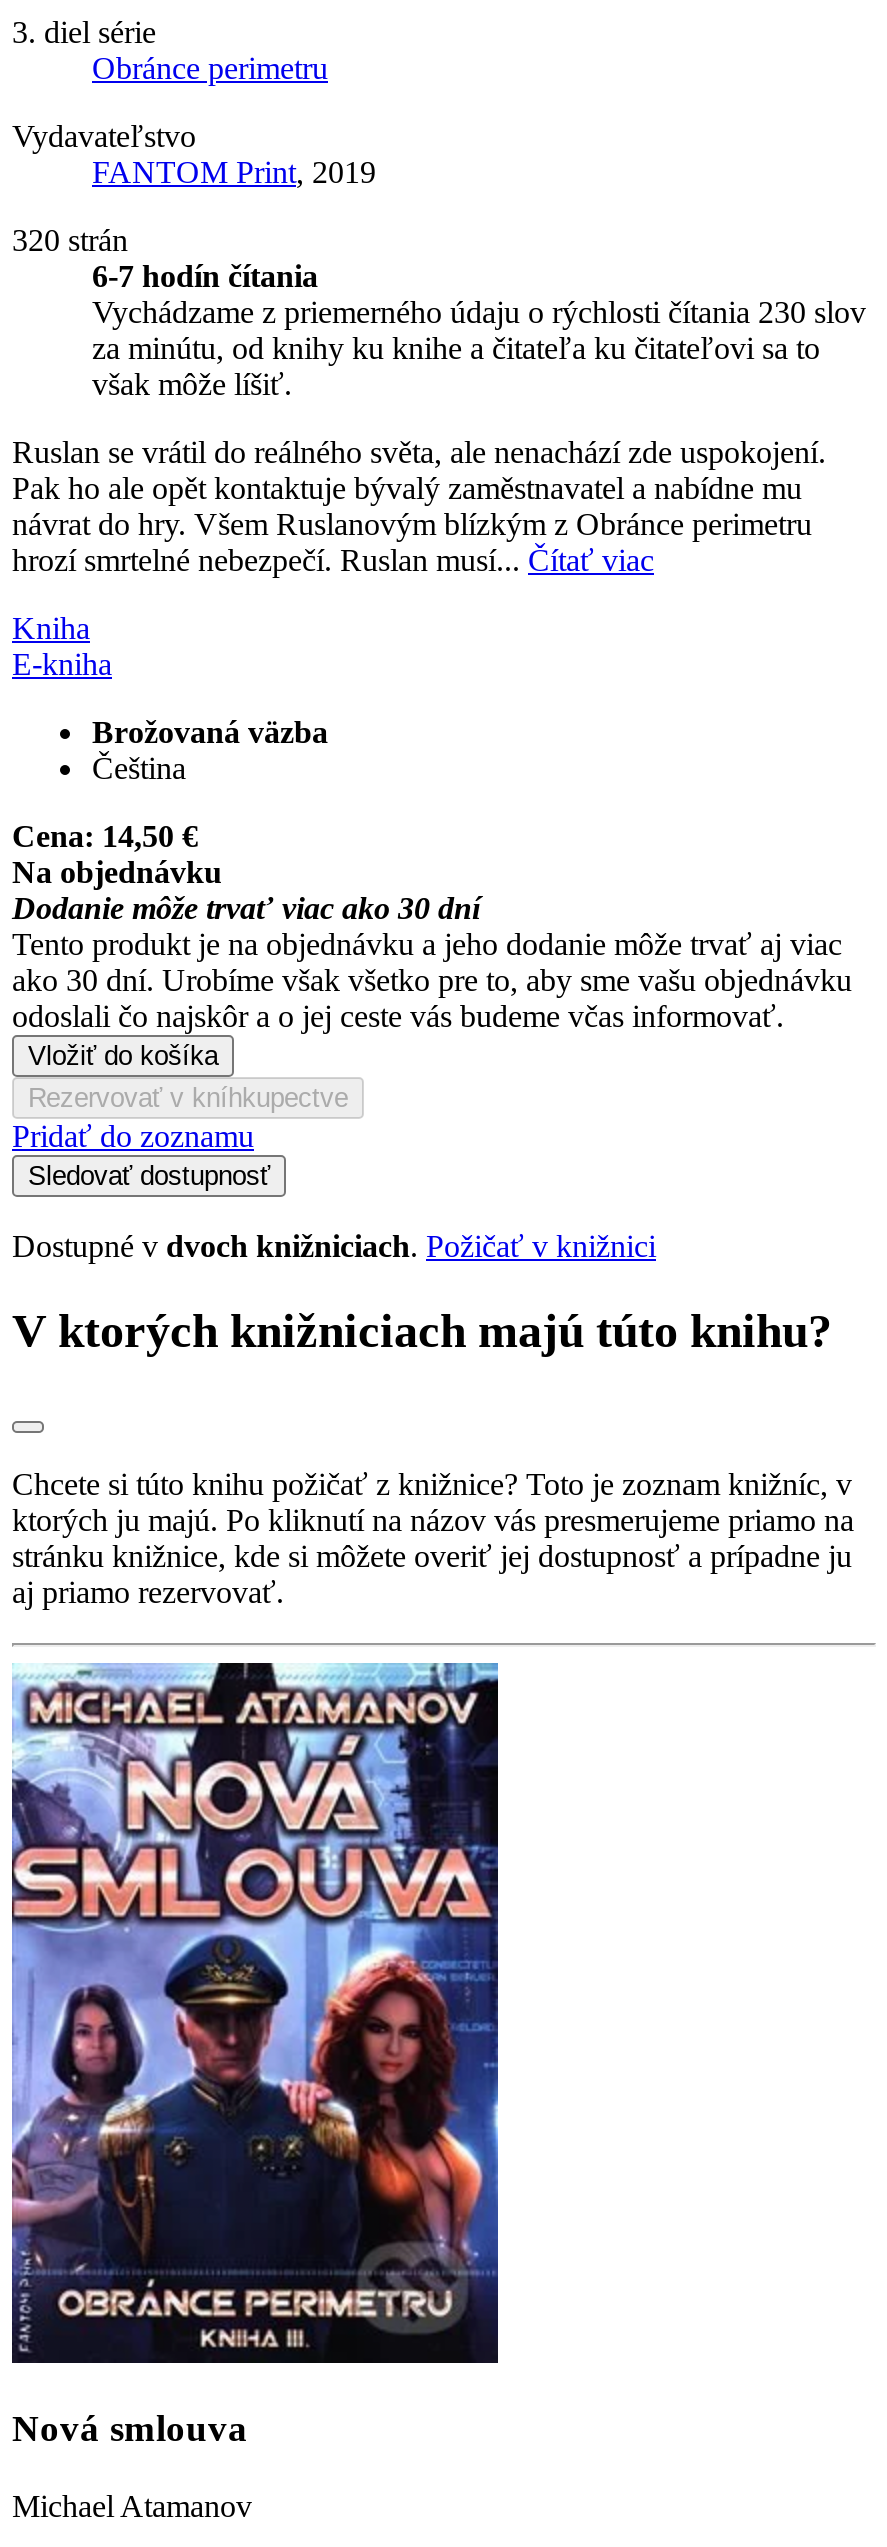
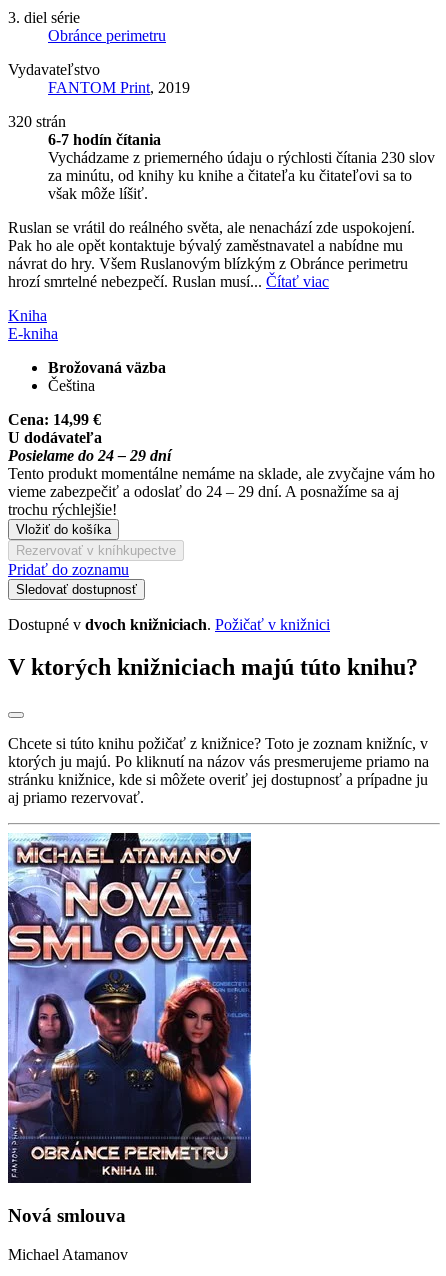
- Cena: 14,50 €
- Na objednávku
- Dodanie môže trvať viac ako 30 dní
- Tento produkt je na objednávku a jeho dodanie môže trvať aj viac
- ako 30 dní. Urobíme však všetko pre to, aby sme vašu objednávku
- odoslali čo najskôr a o jej ceste vás budeme včas informovať.
+ Cena: 14,99 €
+ U dodávateľa
+ Posielame do 24 – 29 dní
+ Tento produkt momentálne nemáme na sklade, ale zvyčajne vám ho
+ vieme zabezpečiť a odoslať do 24 – 29 dní. A posnažíme sa aj
+ trochu rýchlejšie!
